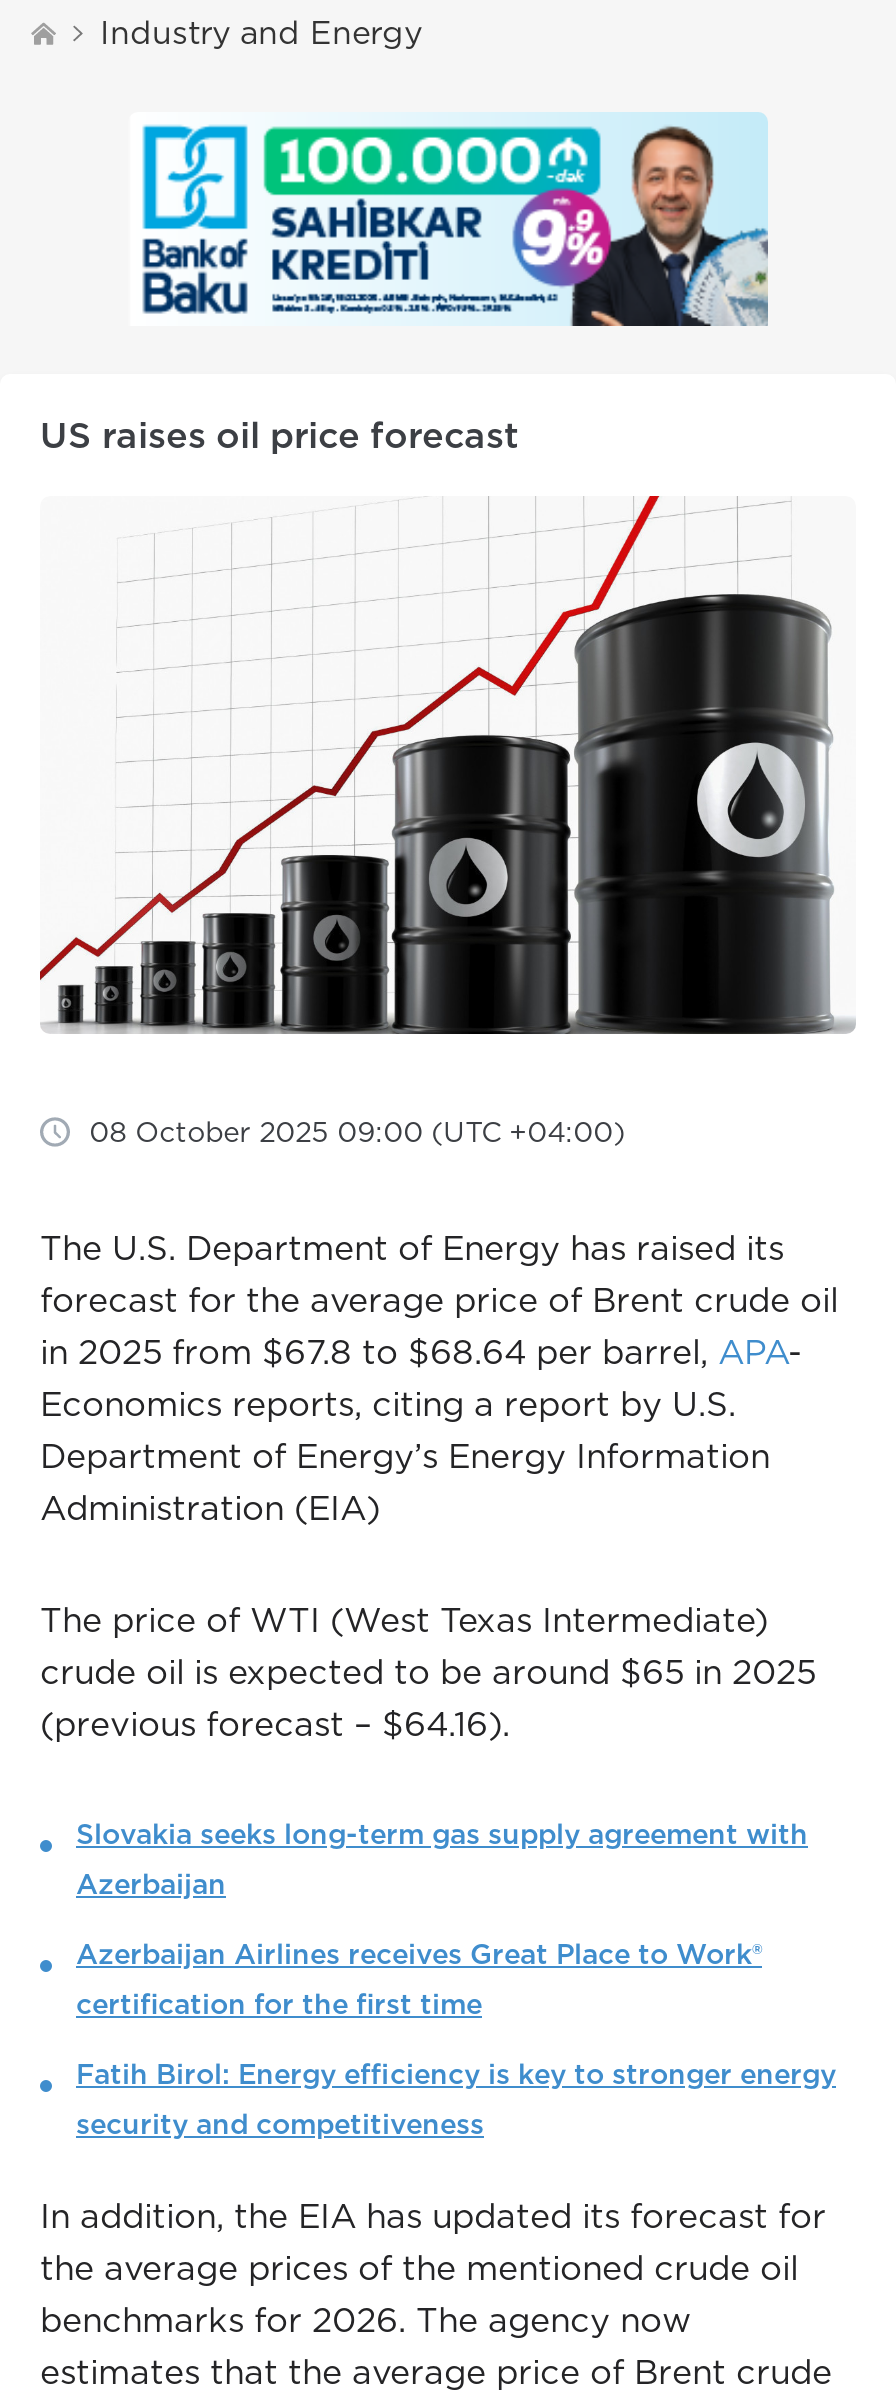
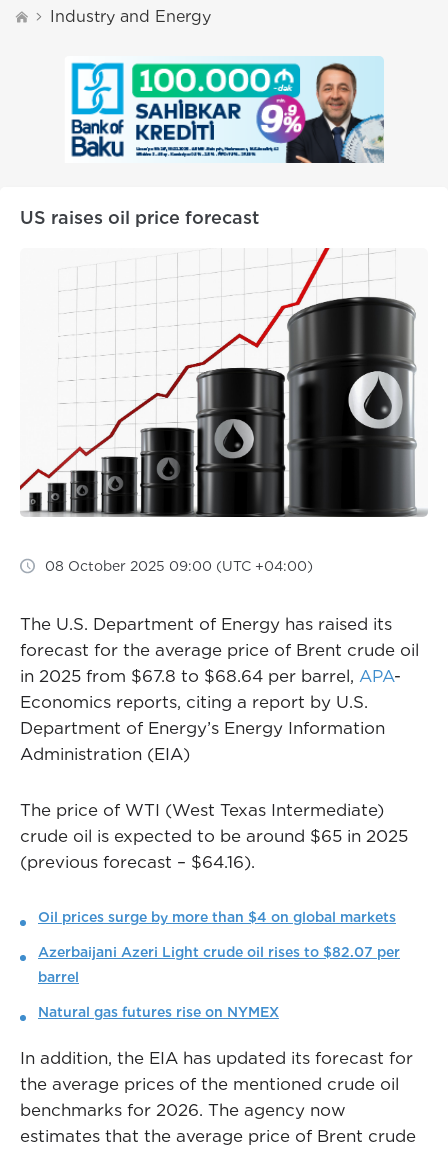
- Slovakia seeks long-term gas supply agreement with
- Azerbaijan
- Azerbaijan Airlines receives Great Place to Work®
- certification for the first time
- Fatih Birol: Energy efficiency is key to stronger energy
- security and competitiveness
+ Oil prices surge by more than $4 on global markets
+ Azerbaijani Azeri Light crude oil rises to $82.07 per
+ barrel
+ Natural gas futures rise on NYMEX
